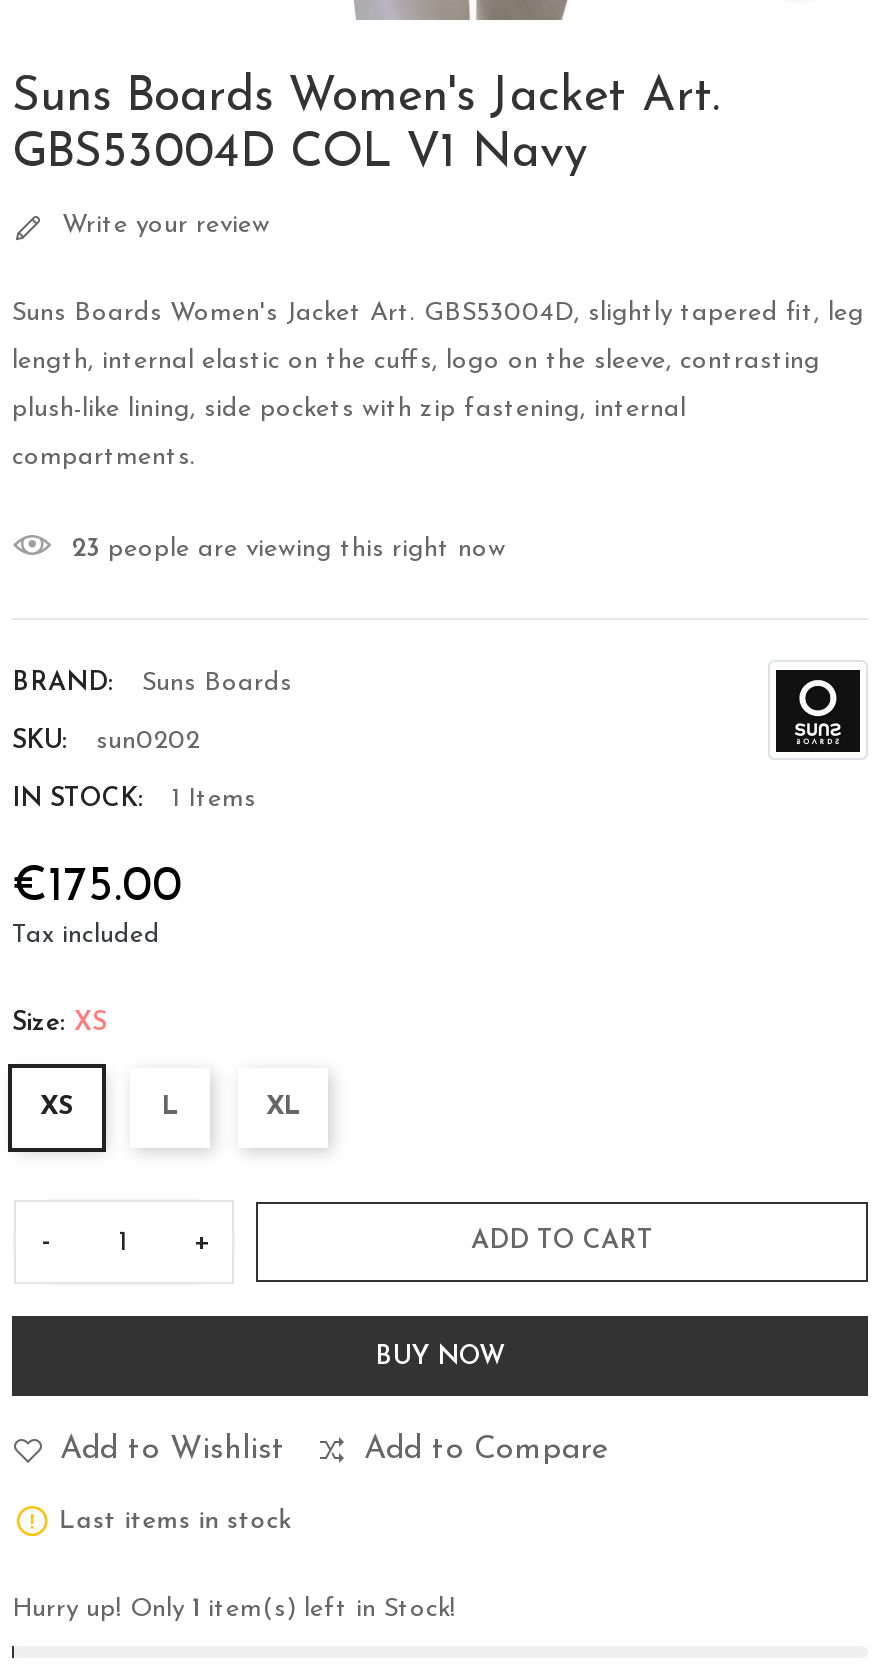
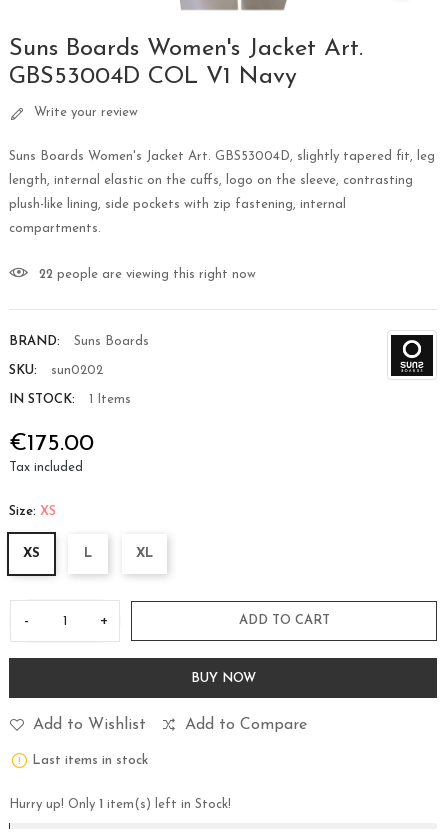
- 23 people are viewing this right now
+ 22 people are viewing this right now
